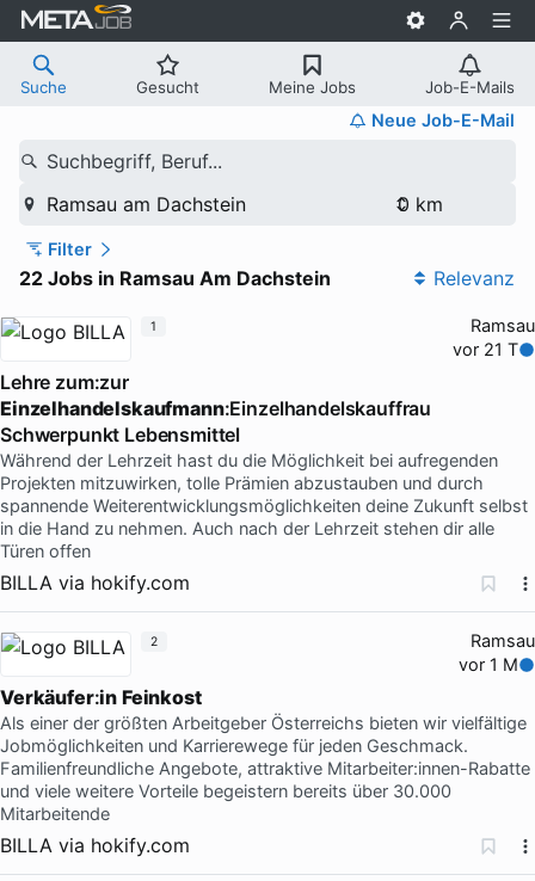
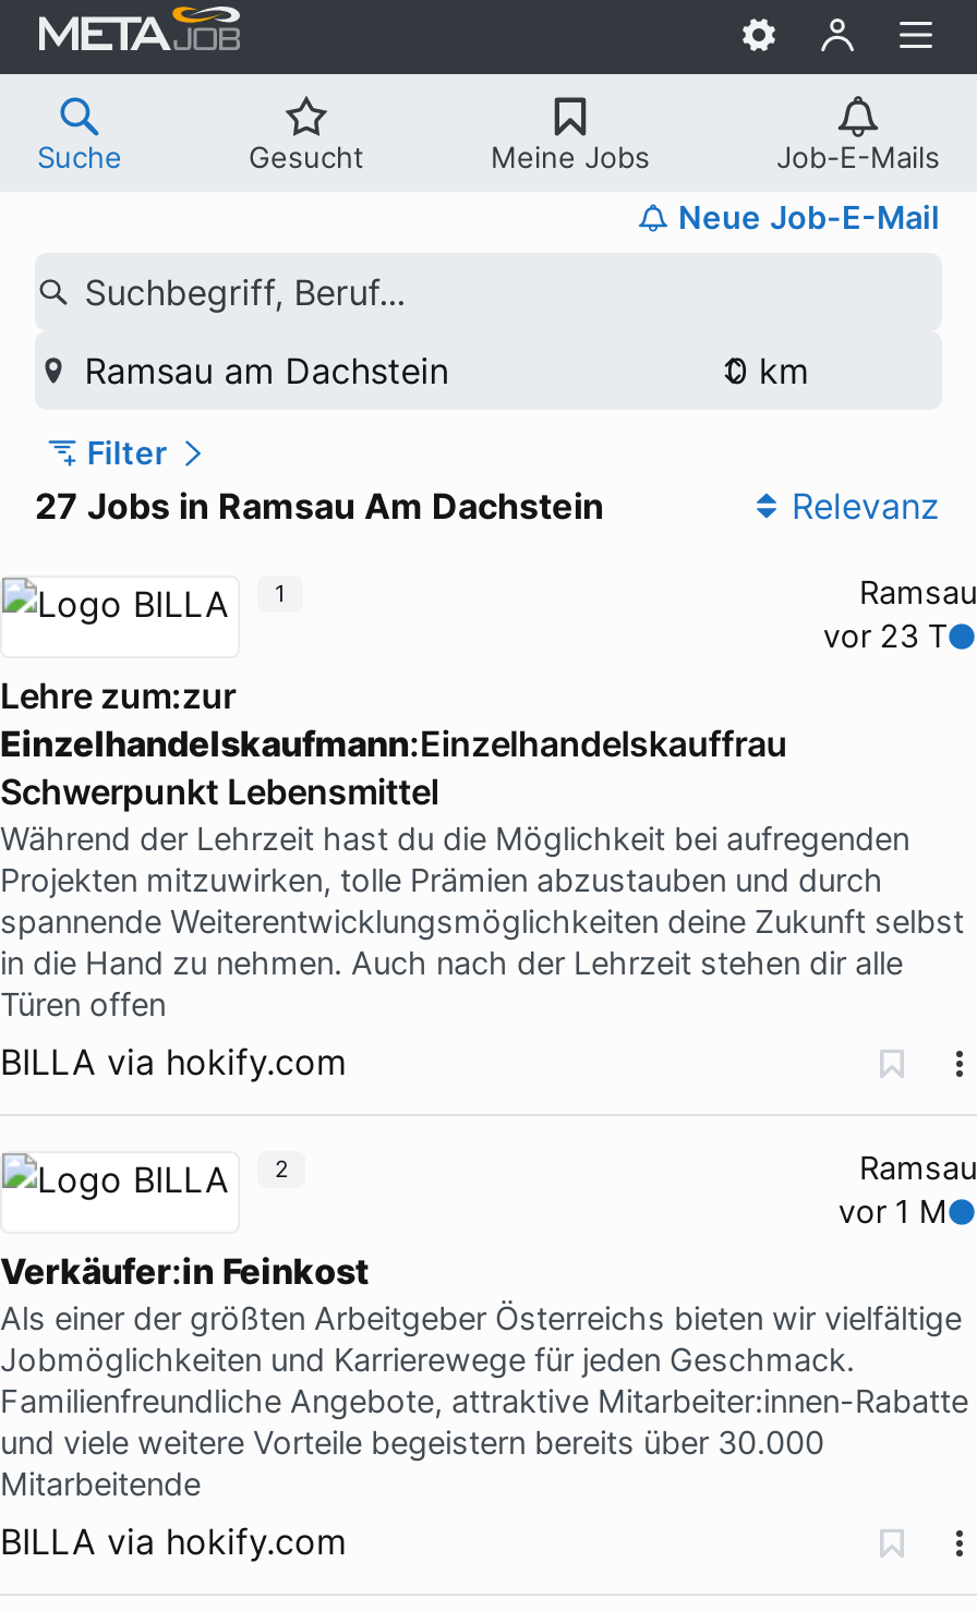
- 22 Jobs in Ramsau Am Dachstein
+ 27 Jobs in Ramsau Am Dachstein

- vor 21 T
+ vor 23 T
